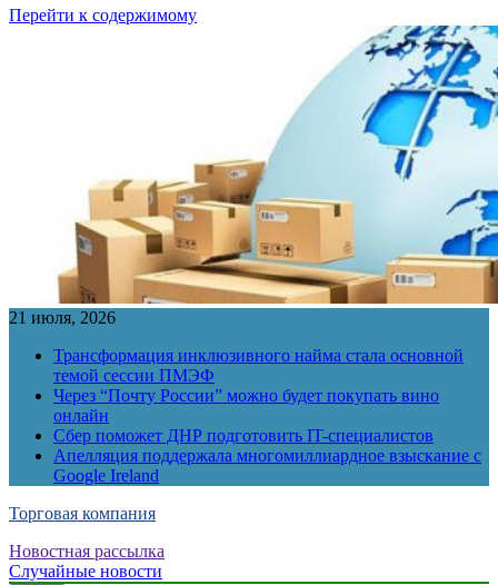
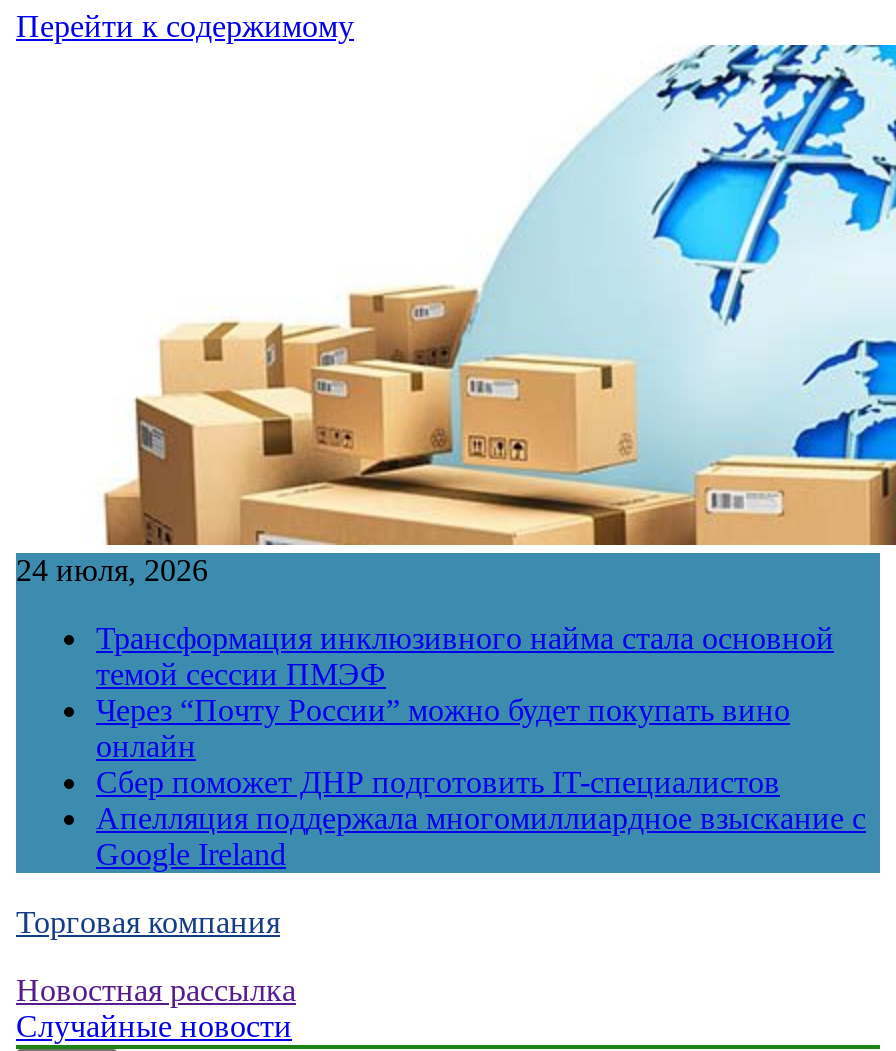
- 21 июля, 2026
+ 24 июля, 2026
